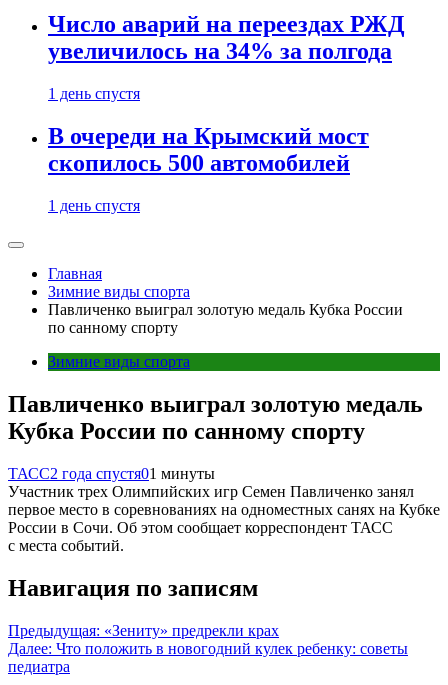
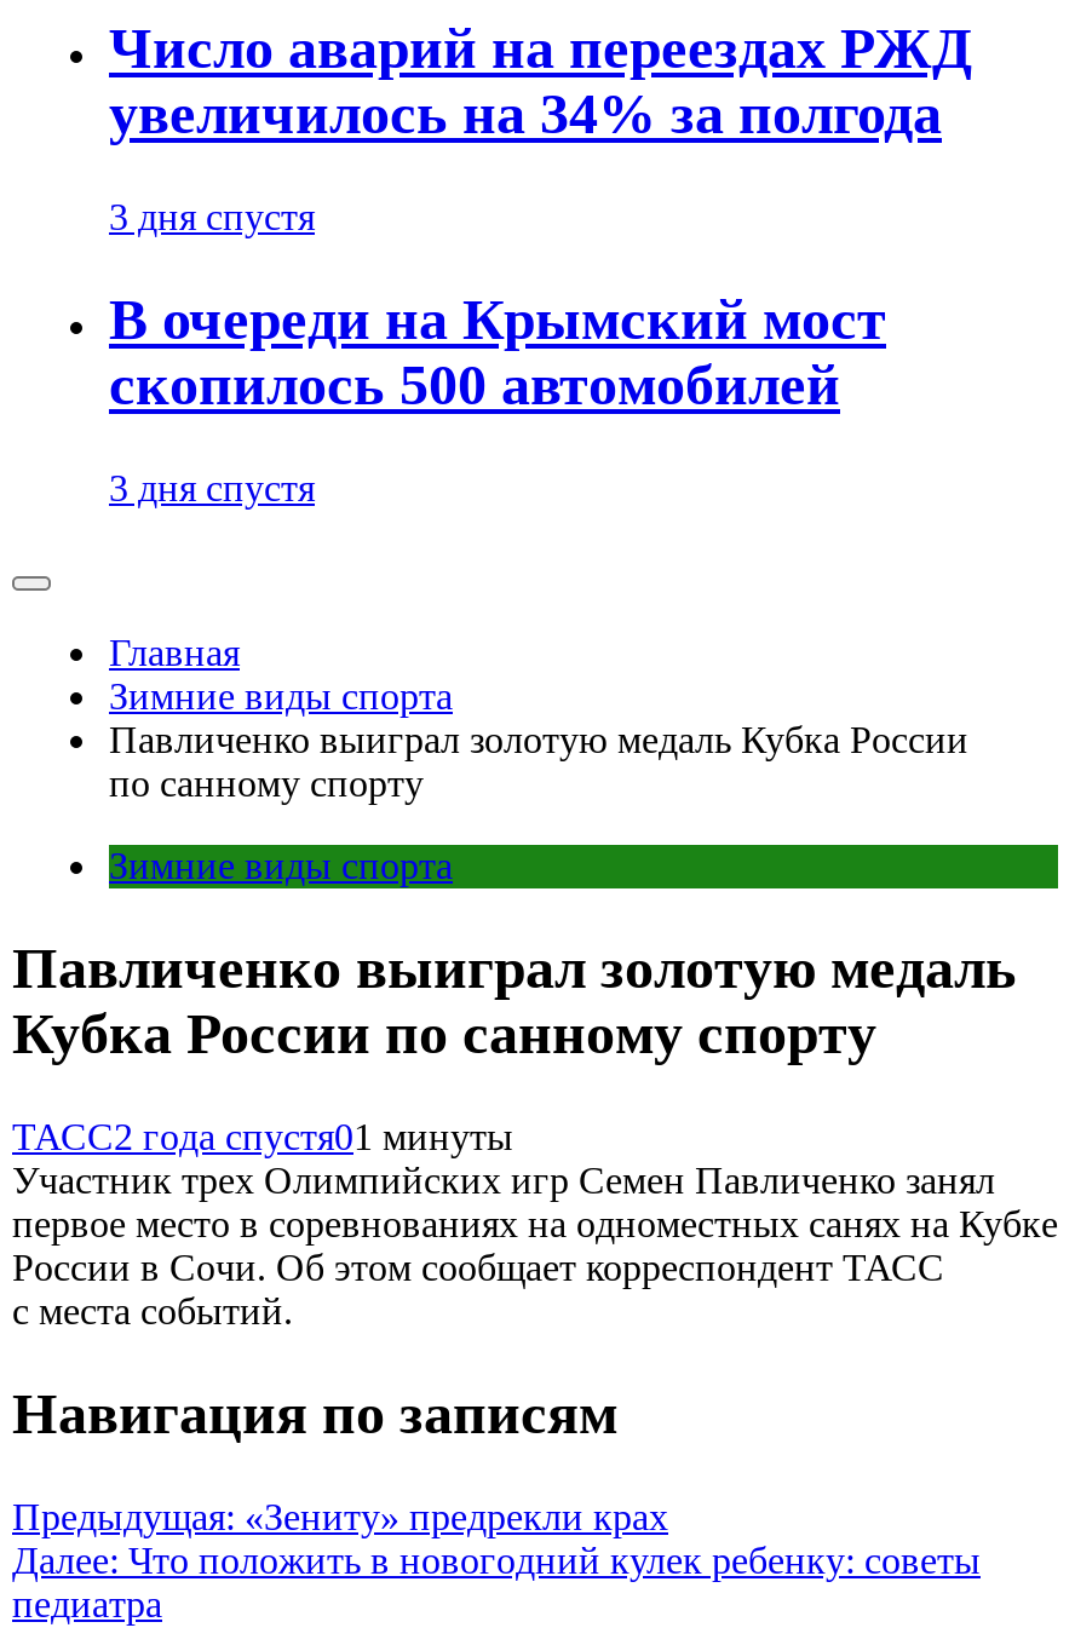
- 1 день спустя
+ 3 дня спустя

- 1 день спустя
+ 3 дня спустя
